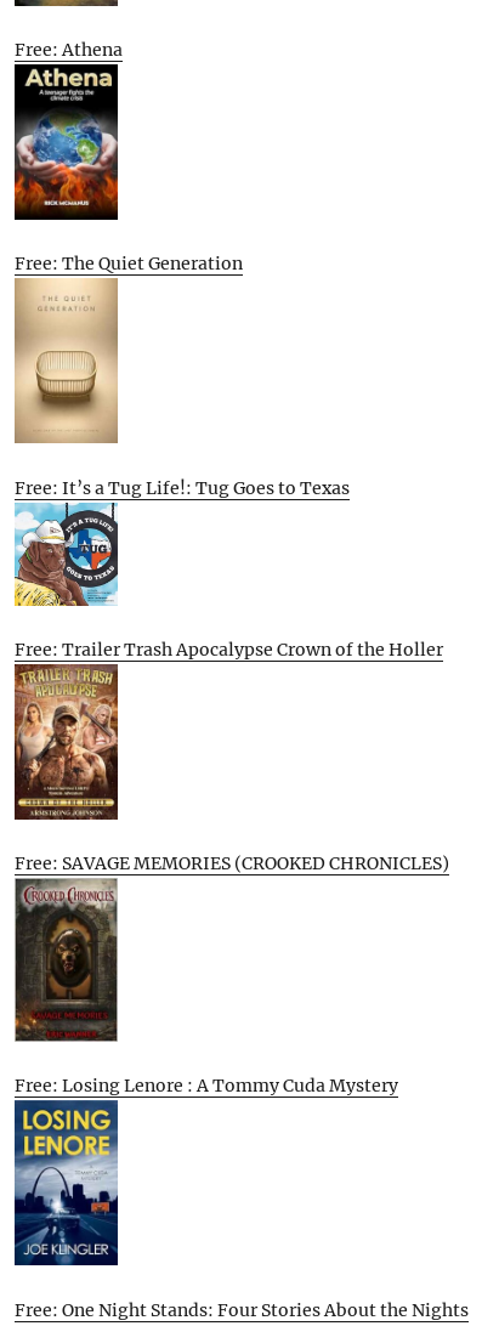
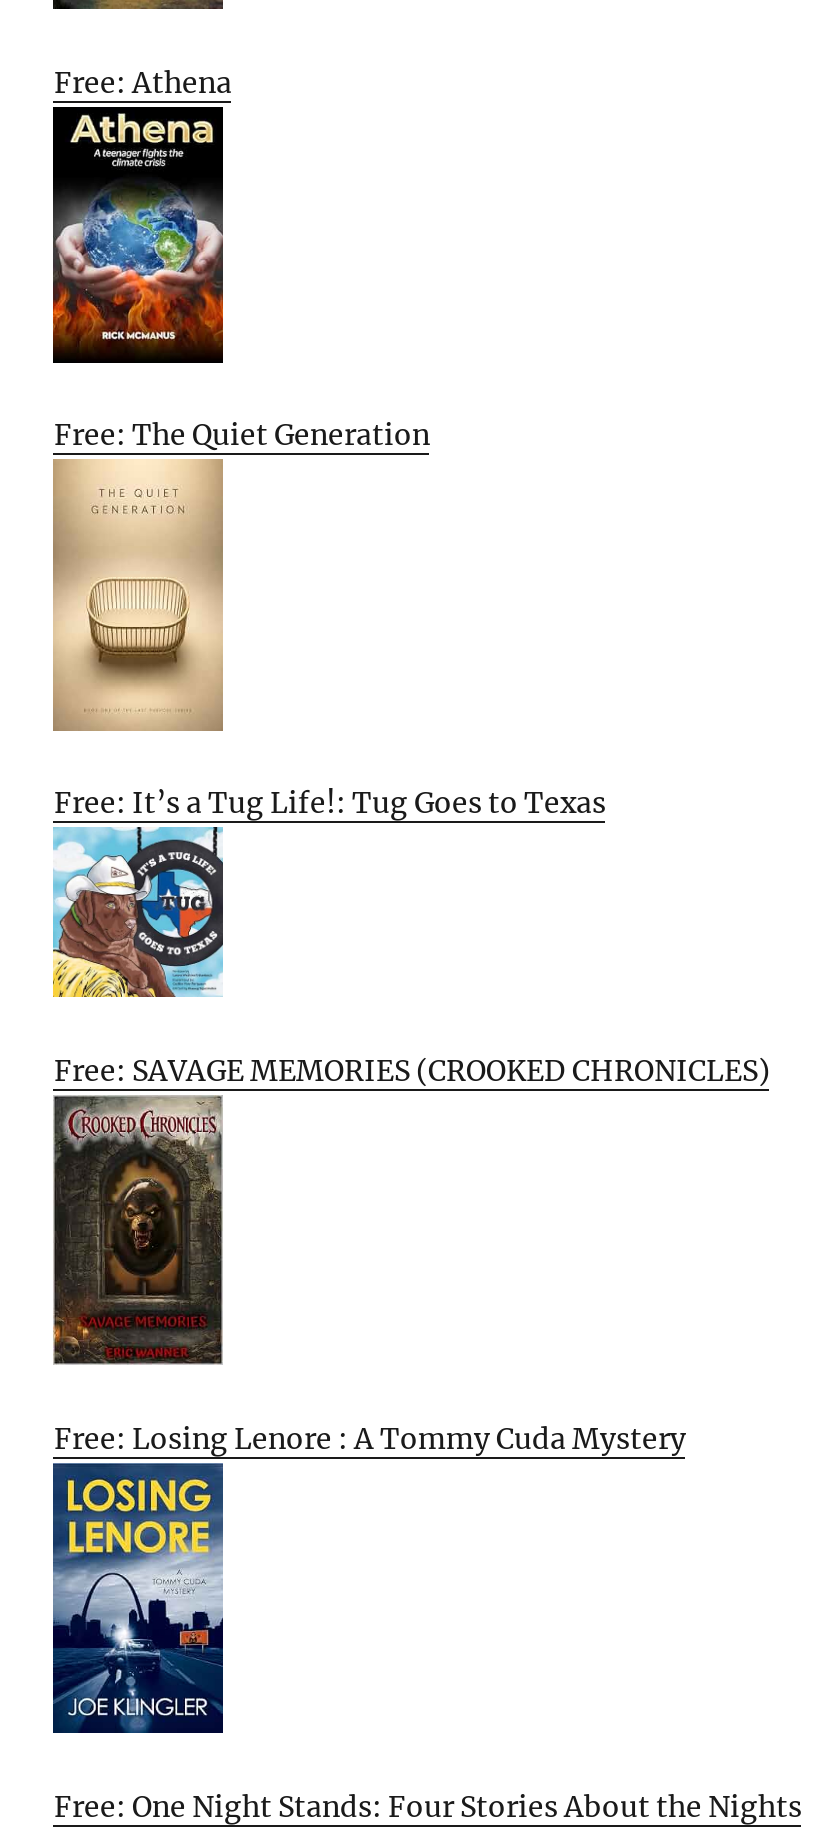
- Free: Trailer Trash Apocalypse Crown of the Holler

- [image]
